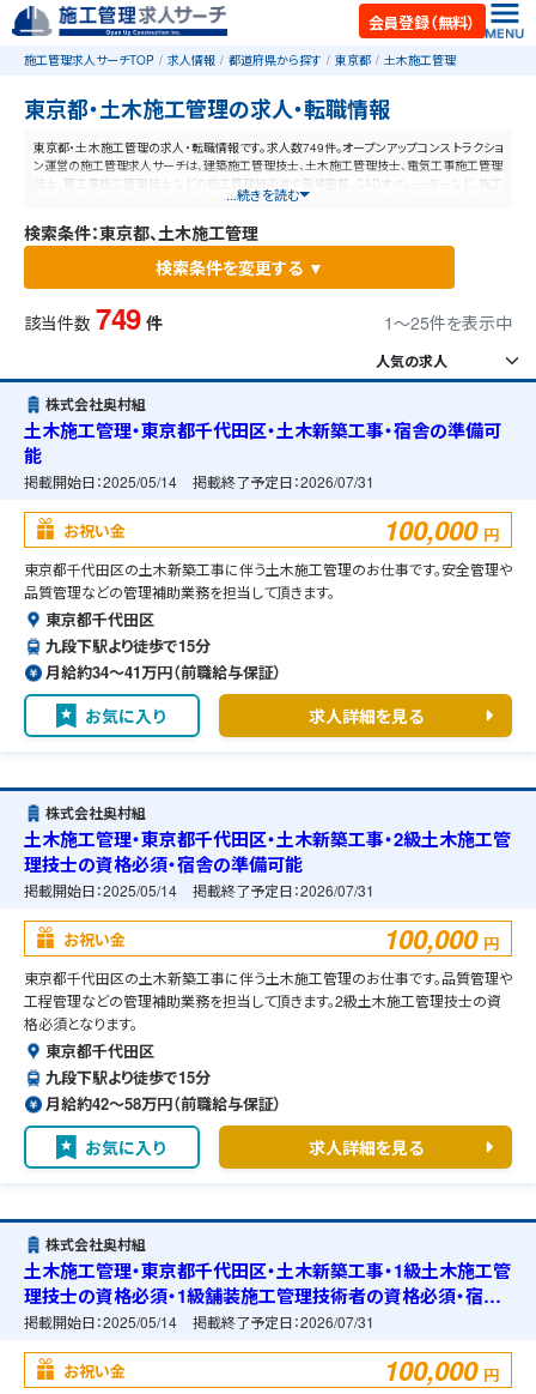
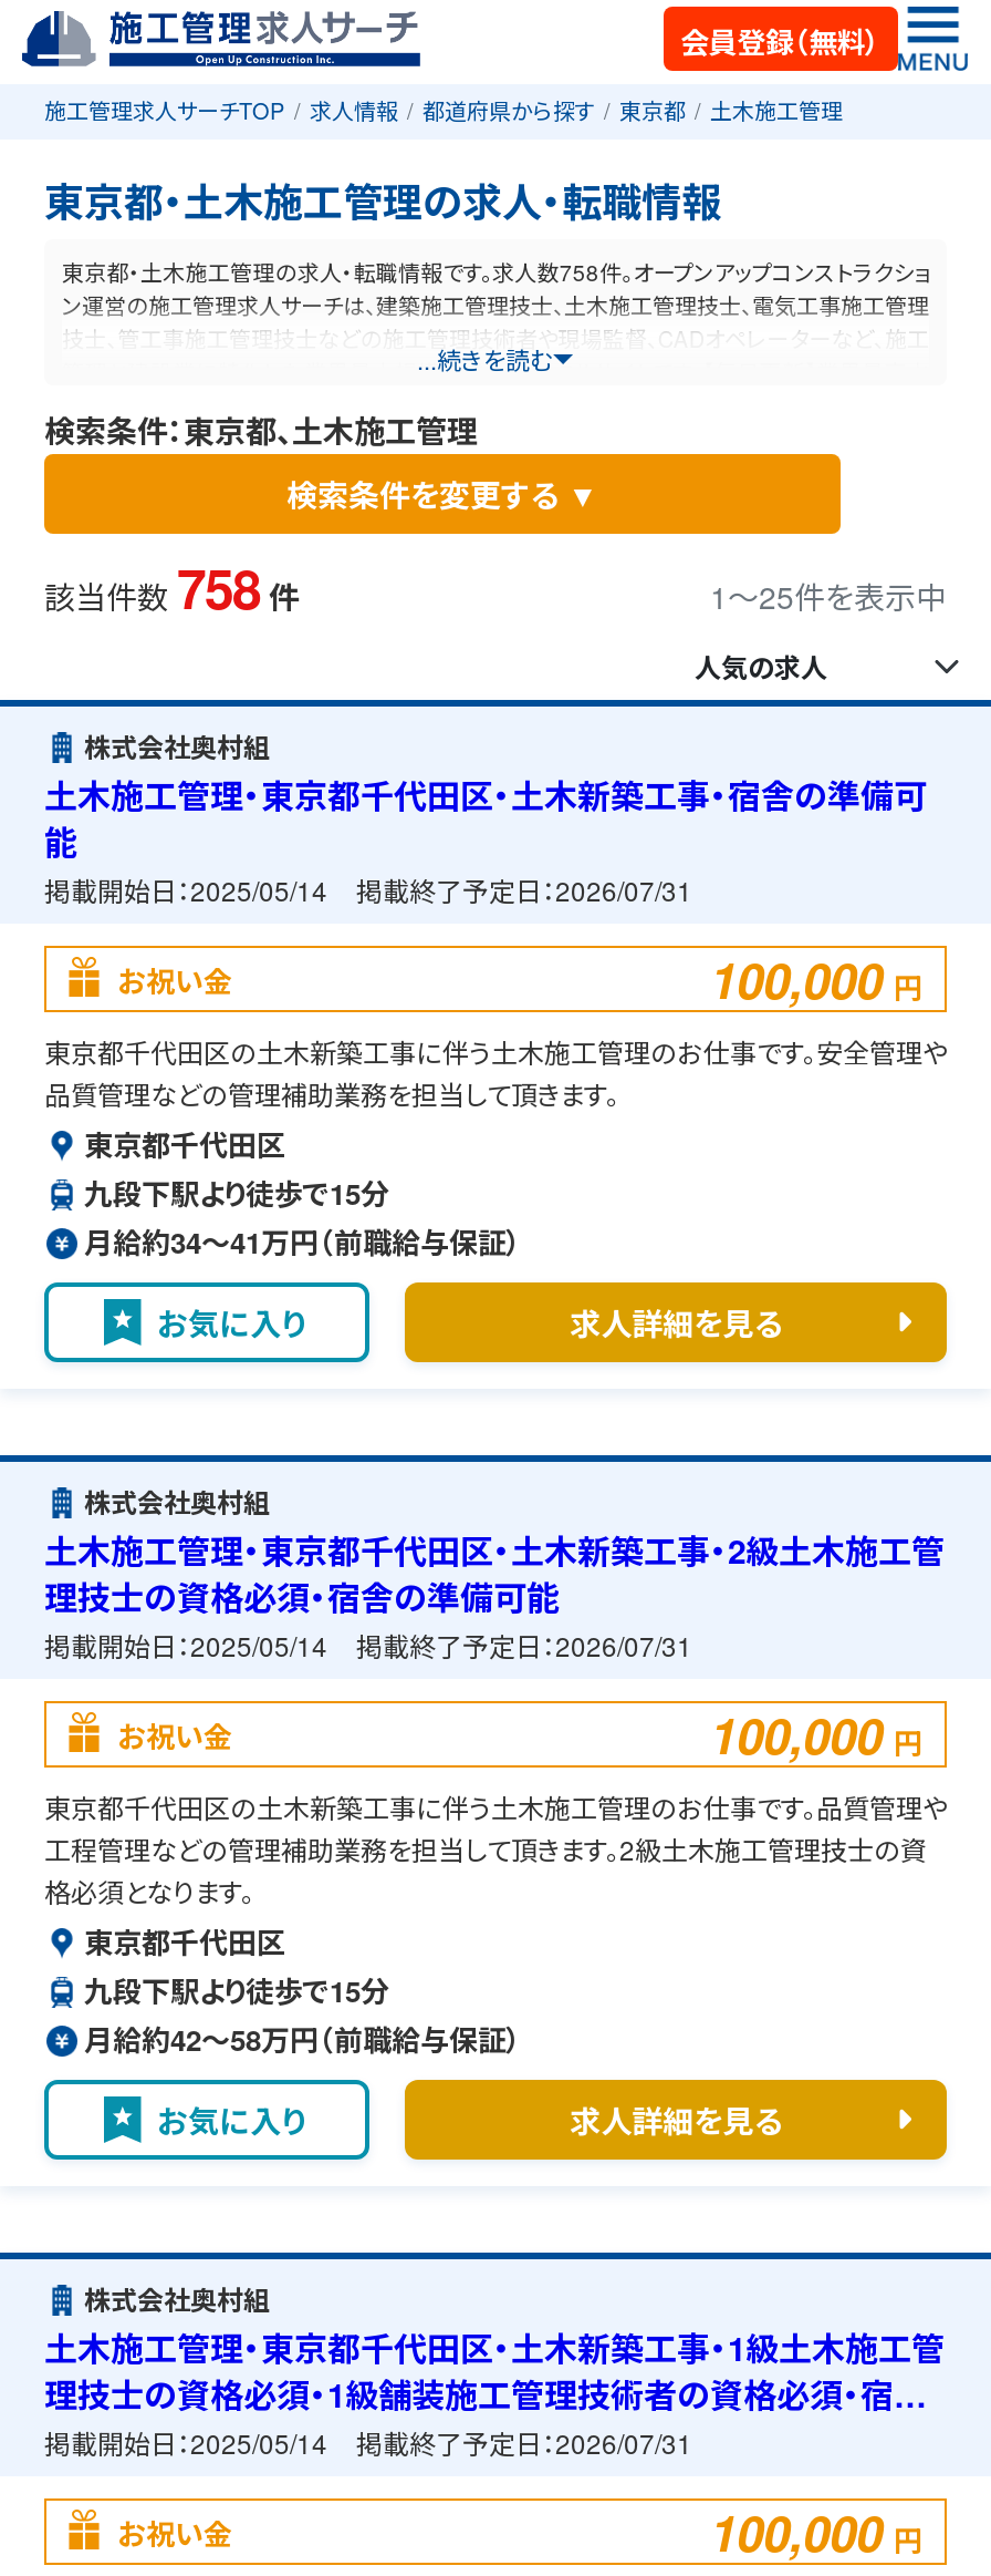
- 東京都・土木施工管理の求人・転職情報です。求人数749件。オープンアップコンストラクショ
+ 東京都・土木施工管理の求人・転職情報です。求人数758件。オープンアップコンストラクショ

- 該当件数 749 件
+ 該当件数 758 件
